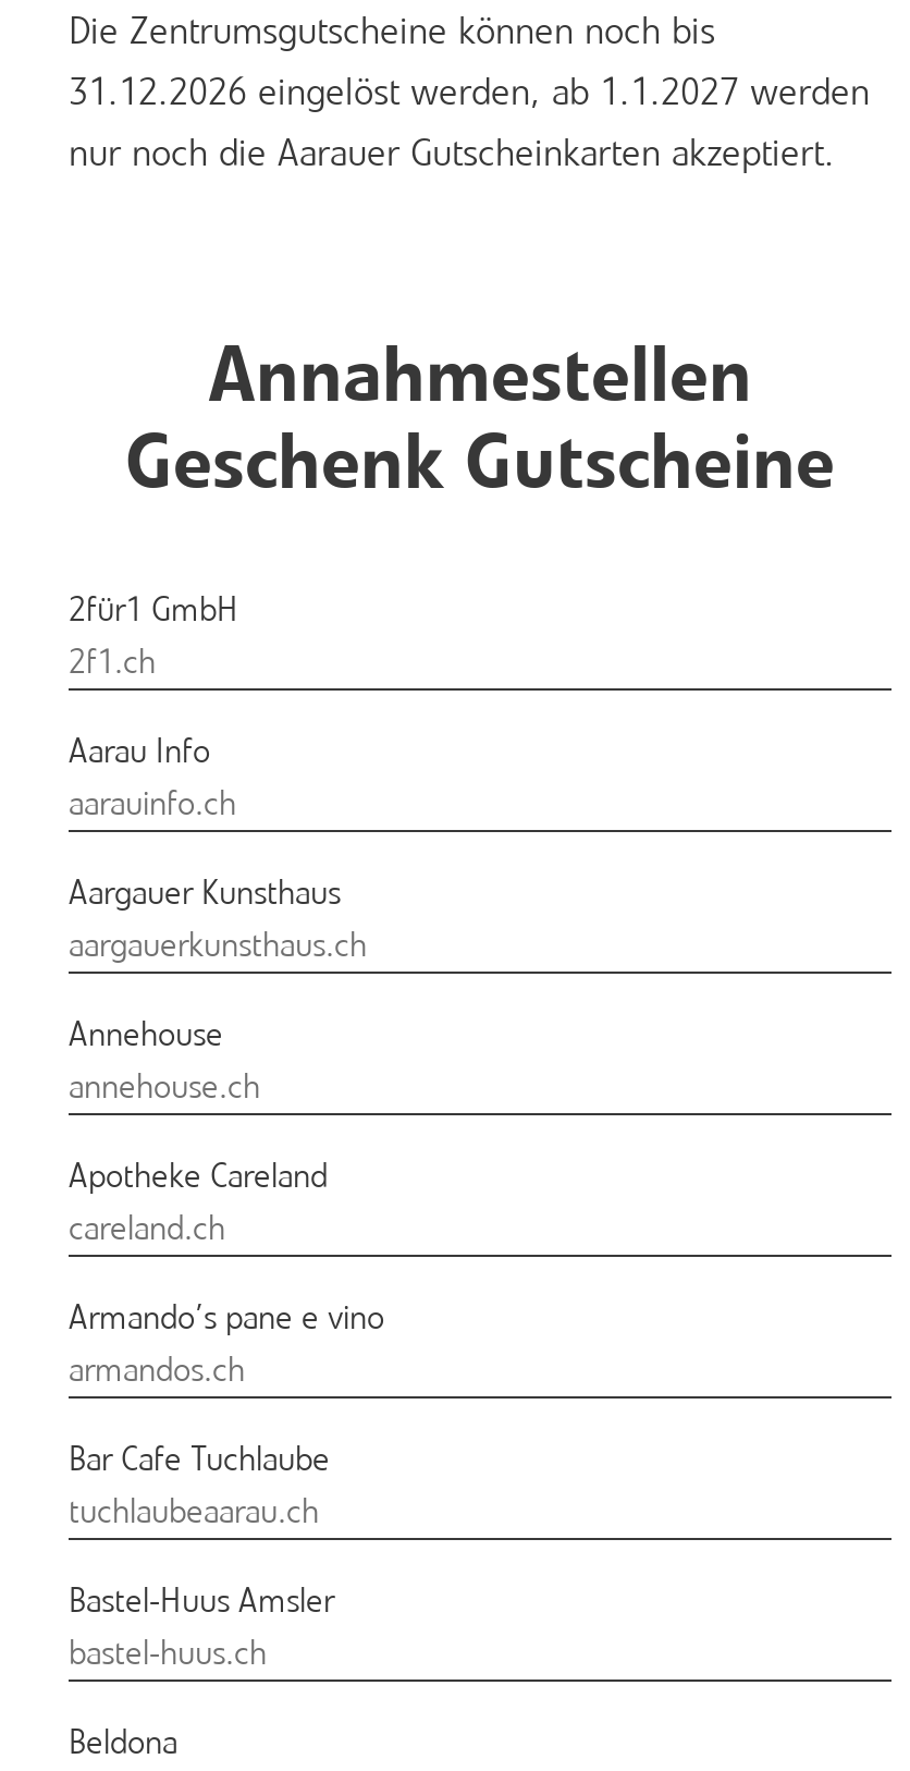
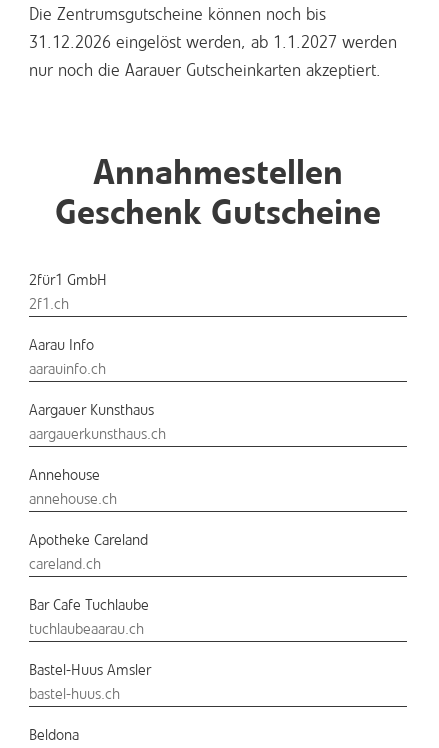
- Armando’s pane e vino
- armandos.ch
